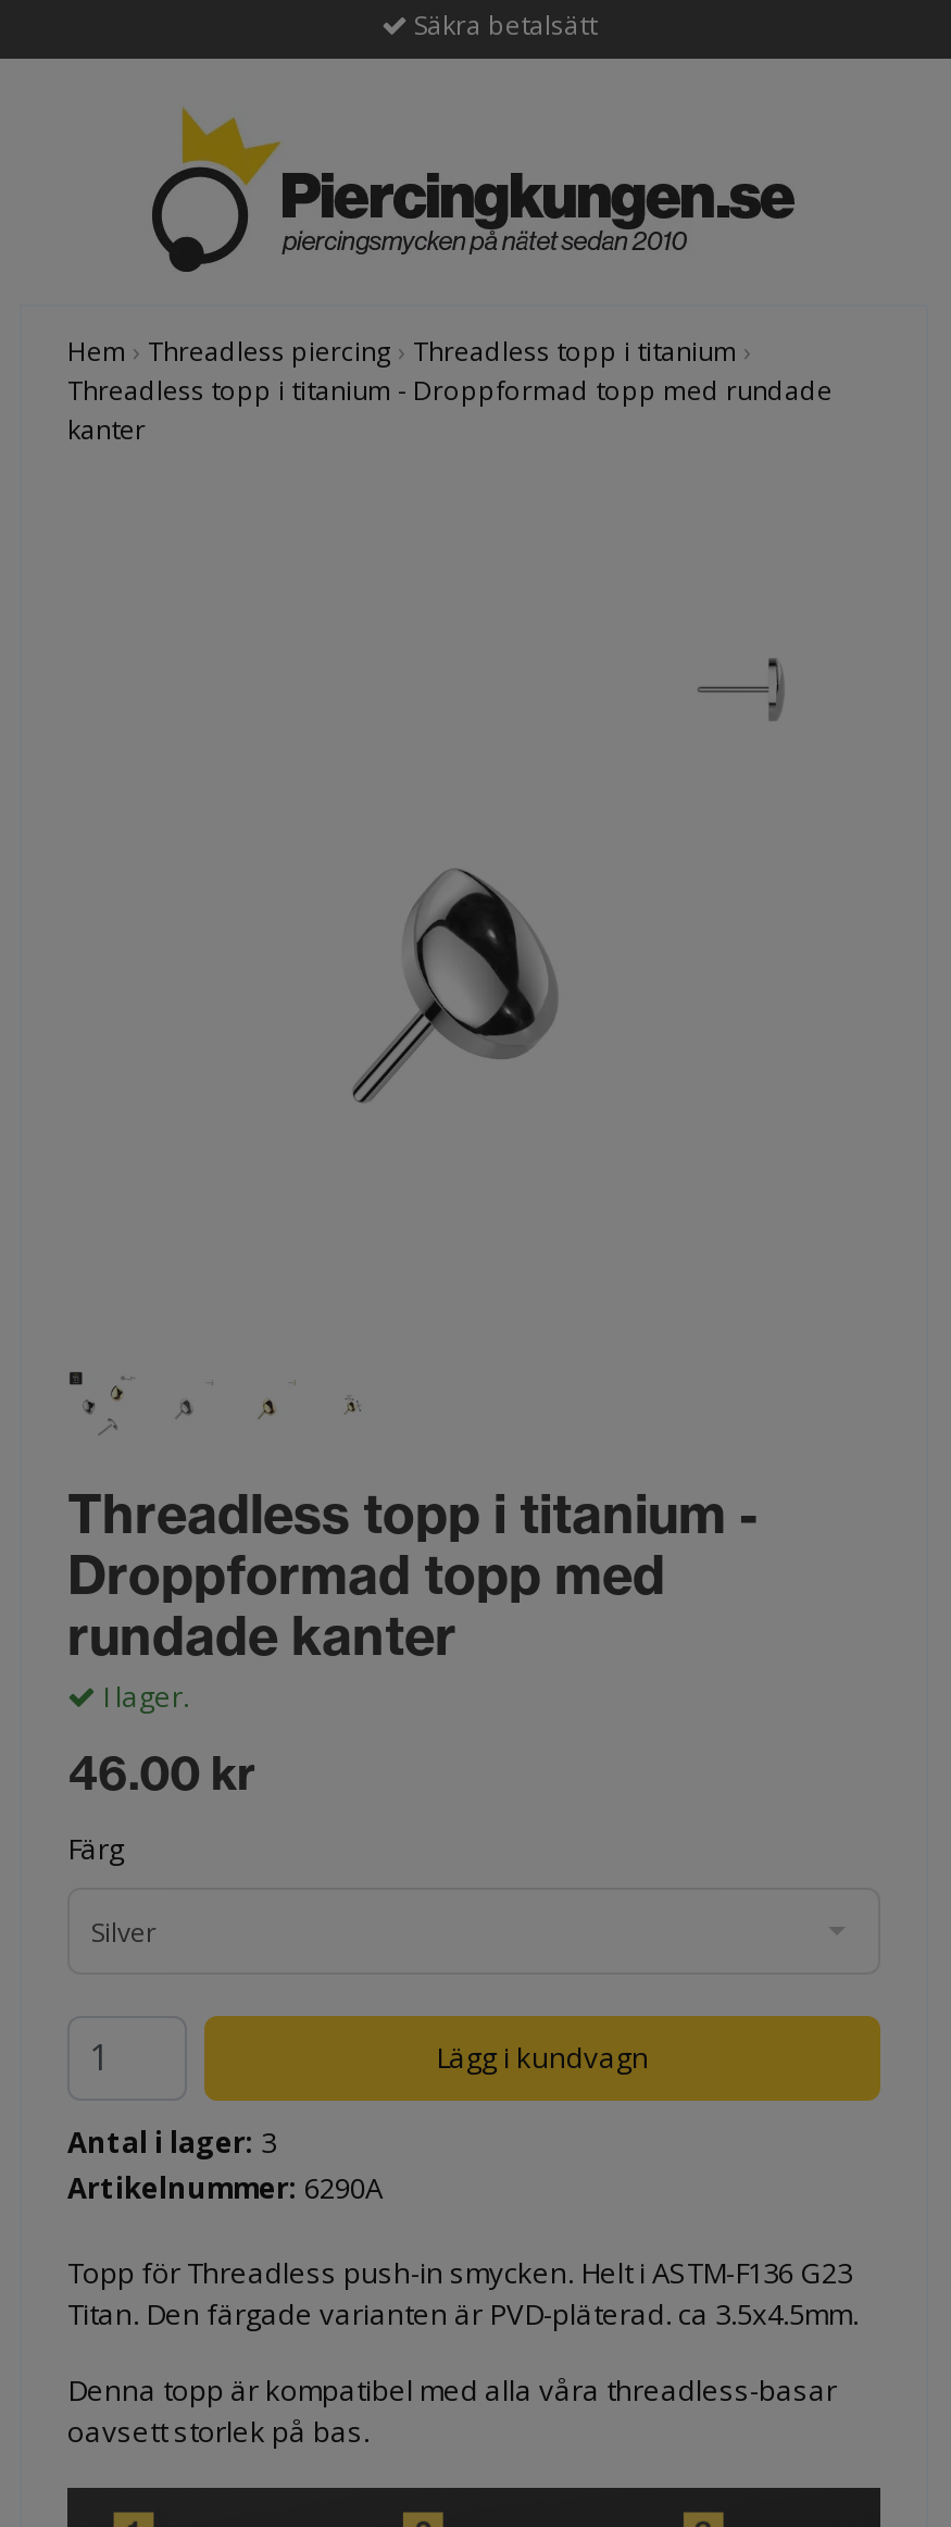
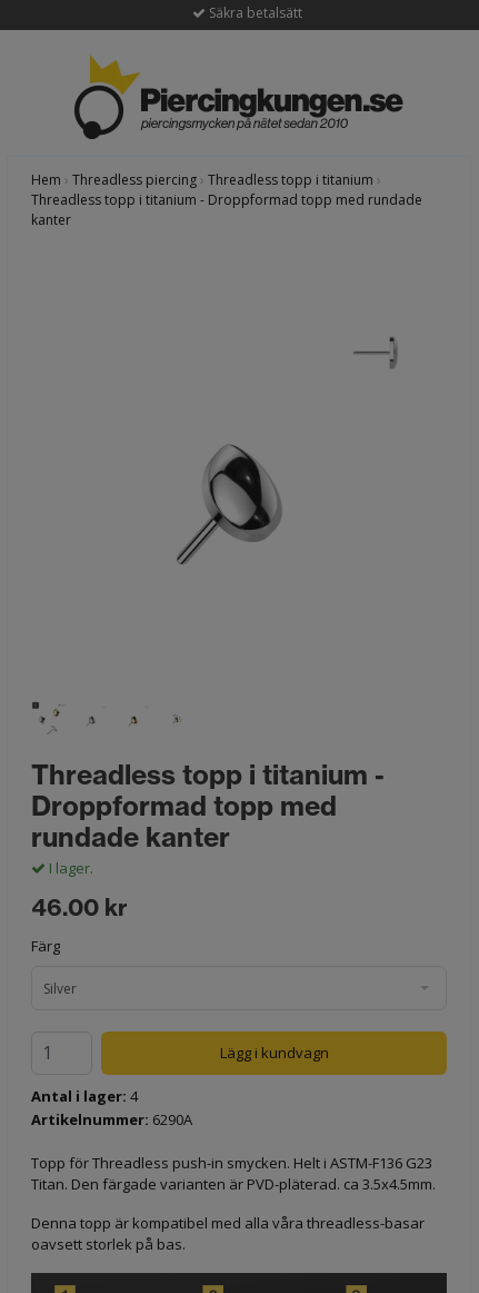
- Antal i lager: 3
+ Antal i lager: 4
